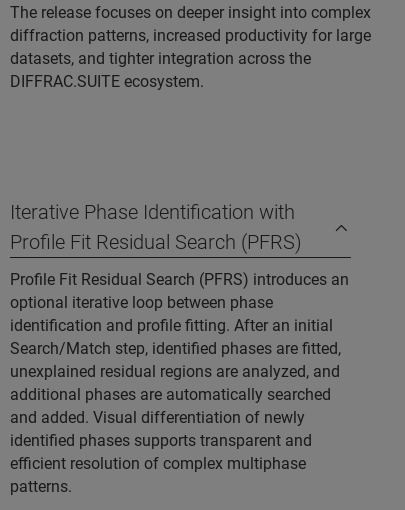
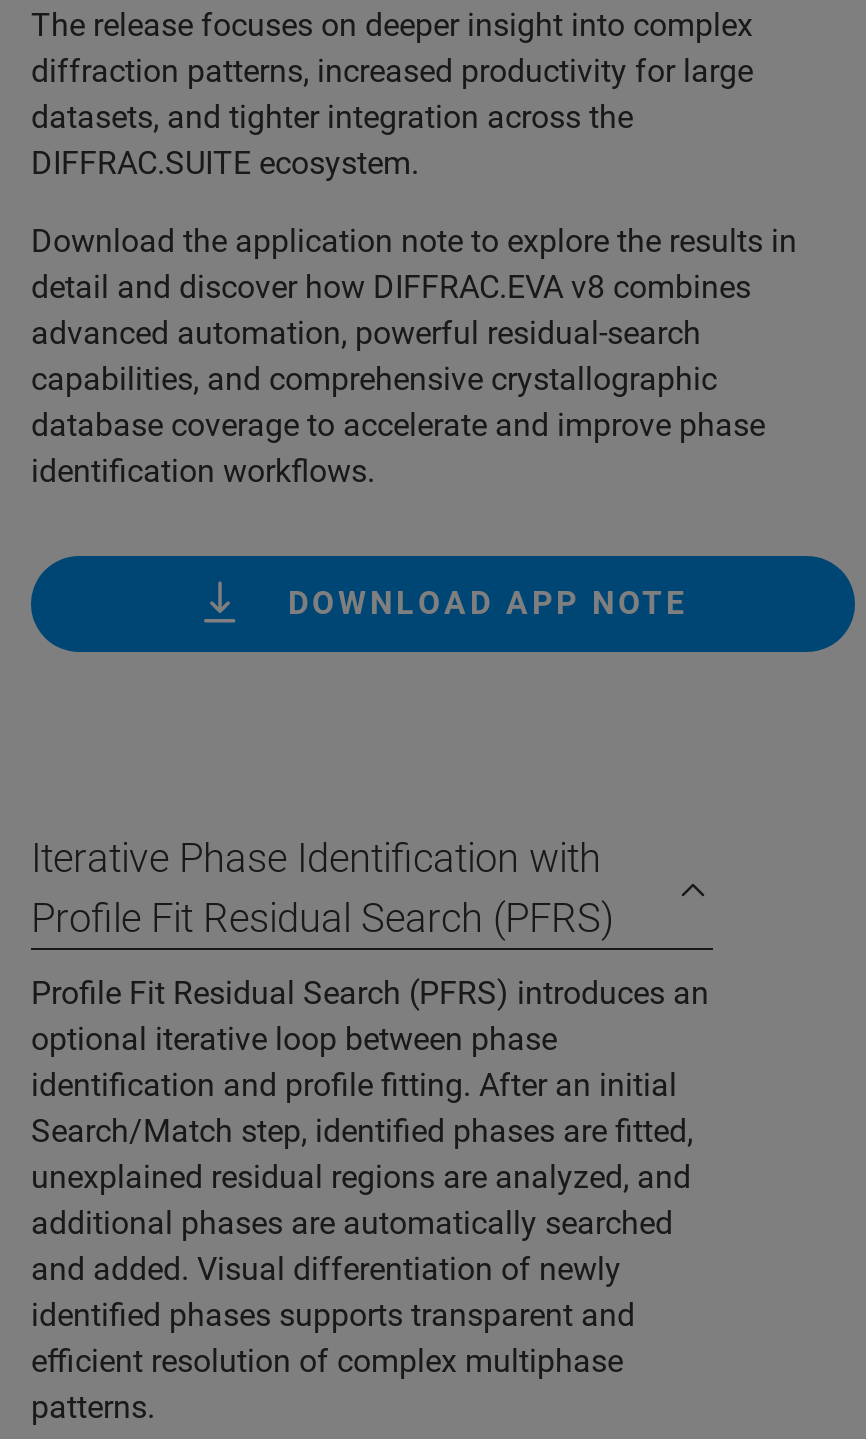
+ Download the application note to explore the results in
+ detail and discover how DIFFRAC.EVA v8 combines
+ advanced automation, powerful residual-search
+ capabilities, and comprehensive crystallographic
+ database coverage to accelerate and improve phase
+ identification workflows.
+ DOWNLOAD APP NOTE
